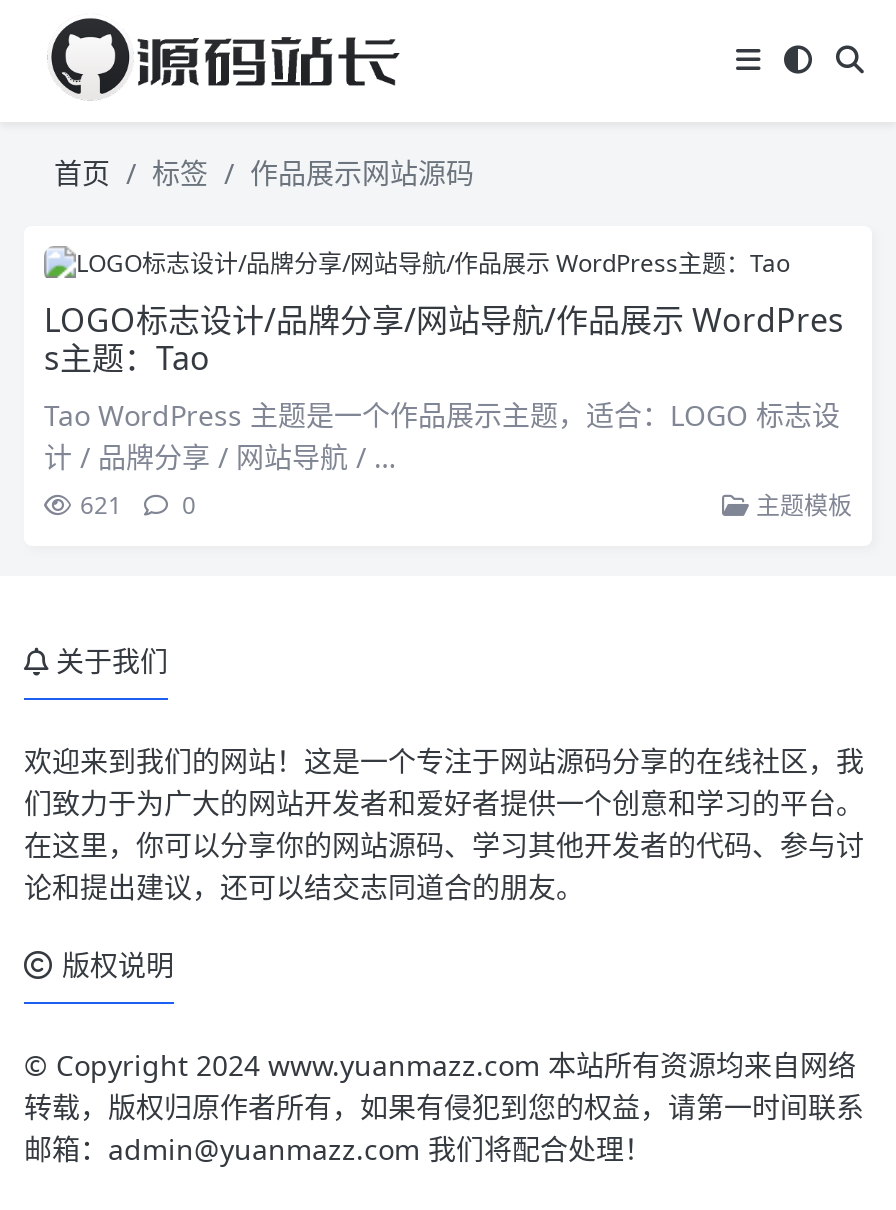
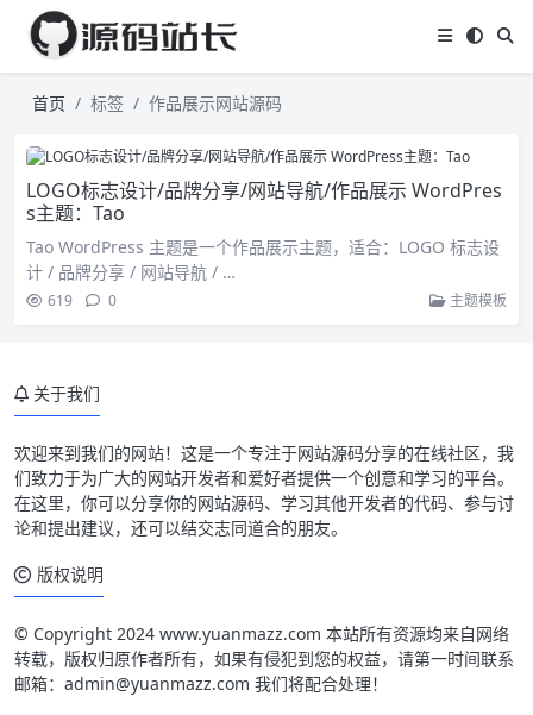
- 621 0
+ 619 0
